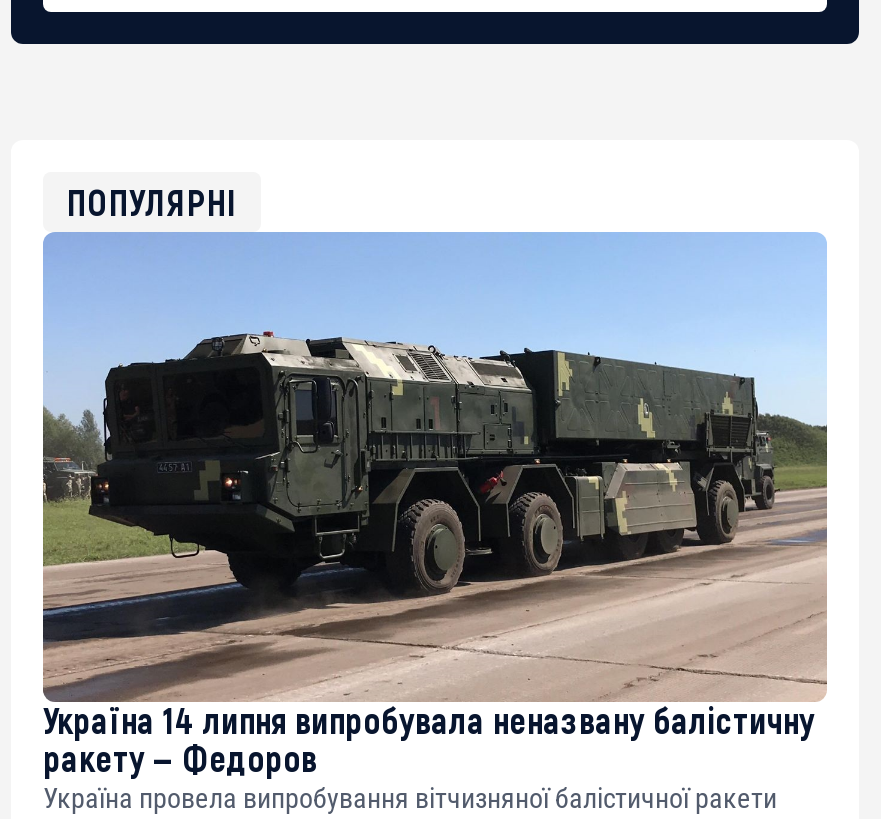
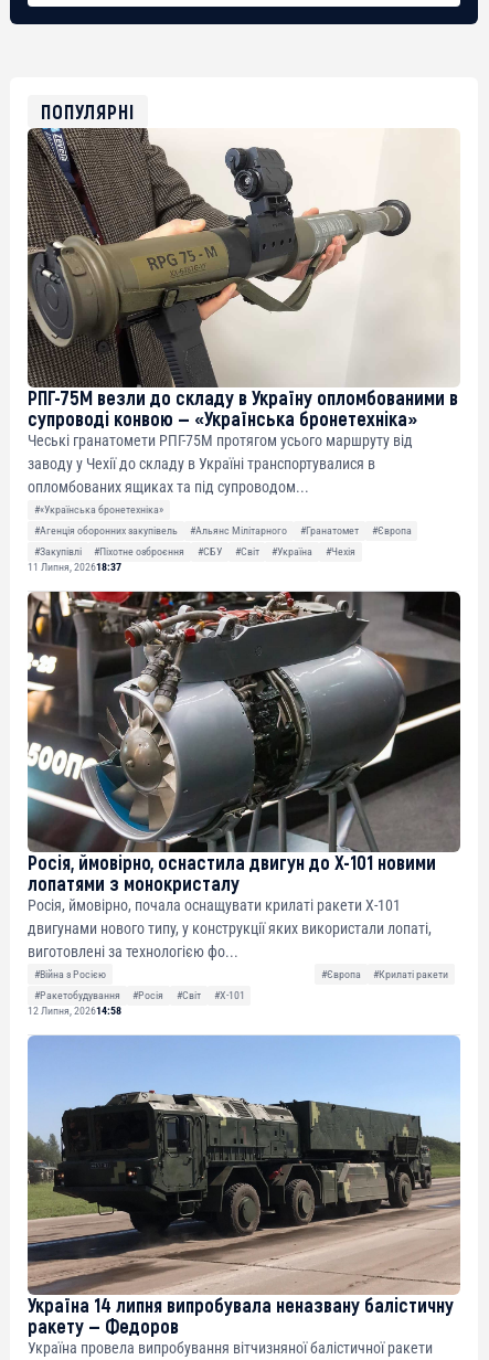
+ [image]
+ РПГ-75М везли до складу в Україну опломбованими в
+ супроводі конвою — «Українська бронетехніка»
+ Чеські гранатомети РПГ-75М протягом усього маршруту від
+ заводу у Чехії до складу в Україні транспортувалися в
+ опломбованих ящиках та під супроводом...
+ #«Українська бронетехніка»
+ #Агенція оборонних закупівель
+ #Альянс Мілітарного
+ #Гранатомет
+ #Європа
+ #Закупівлі
+ #Піхотне озброєння
+ #СБУ
+ #Світ
+ #Україна
+ #Чехія
+ 11 Липня, 2026 18:37

+ [image]
+ Росія, ймовірно, оснастила двигун до Х-101 новими
+ лопатями з монокристалу
+ Росія, ймовірно, почала оснащувати крилаті ракети Х-101
+ двигунами нового типу, у конструкції яких використали лопаті,
+ виготовлені за технологією фо...
+ #Війна з Росією
+ #Європа
+ #Крилаті ракети
+ #Ракетобудування
+ #Росія
+ #Світ
+ #Х-101
+ 12 Липня, 2026 14:58
